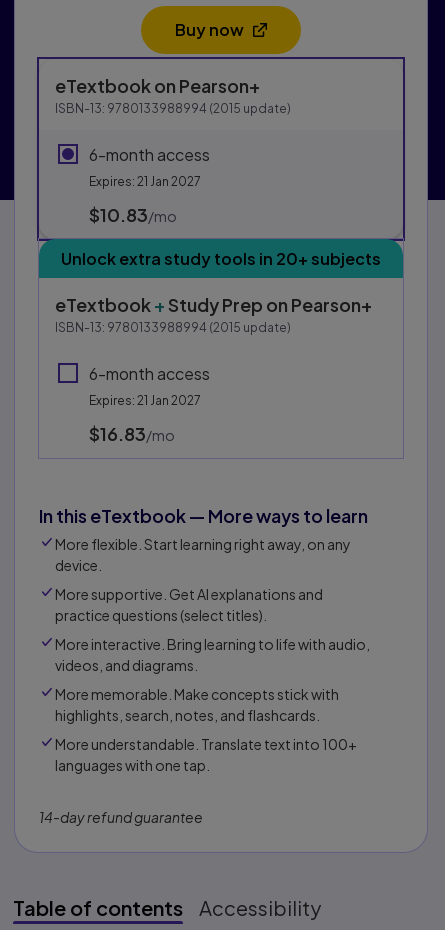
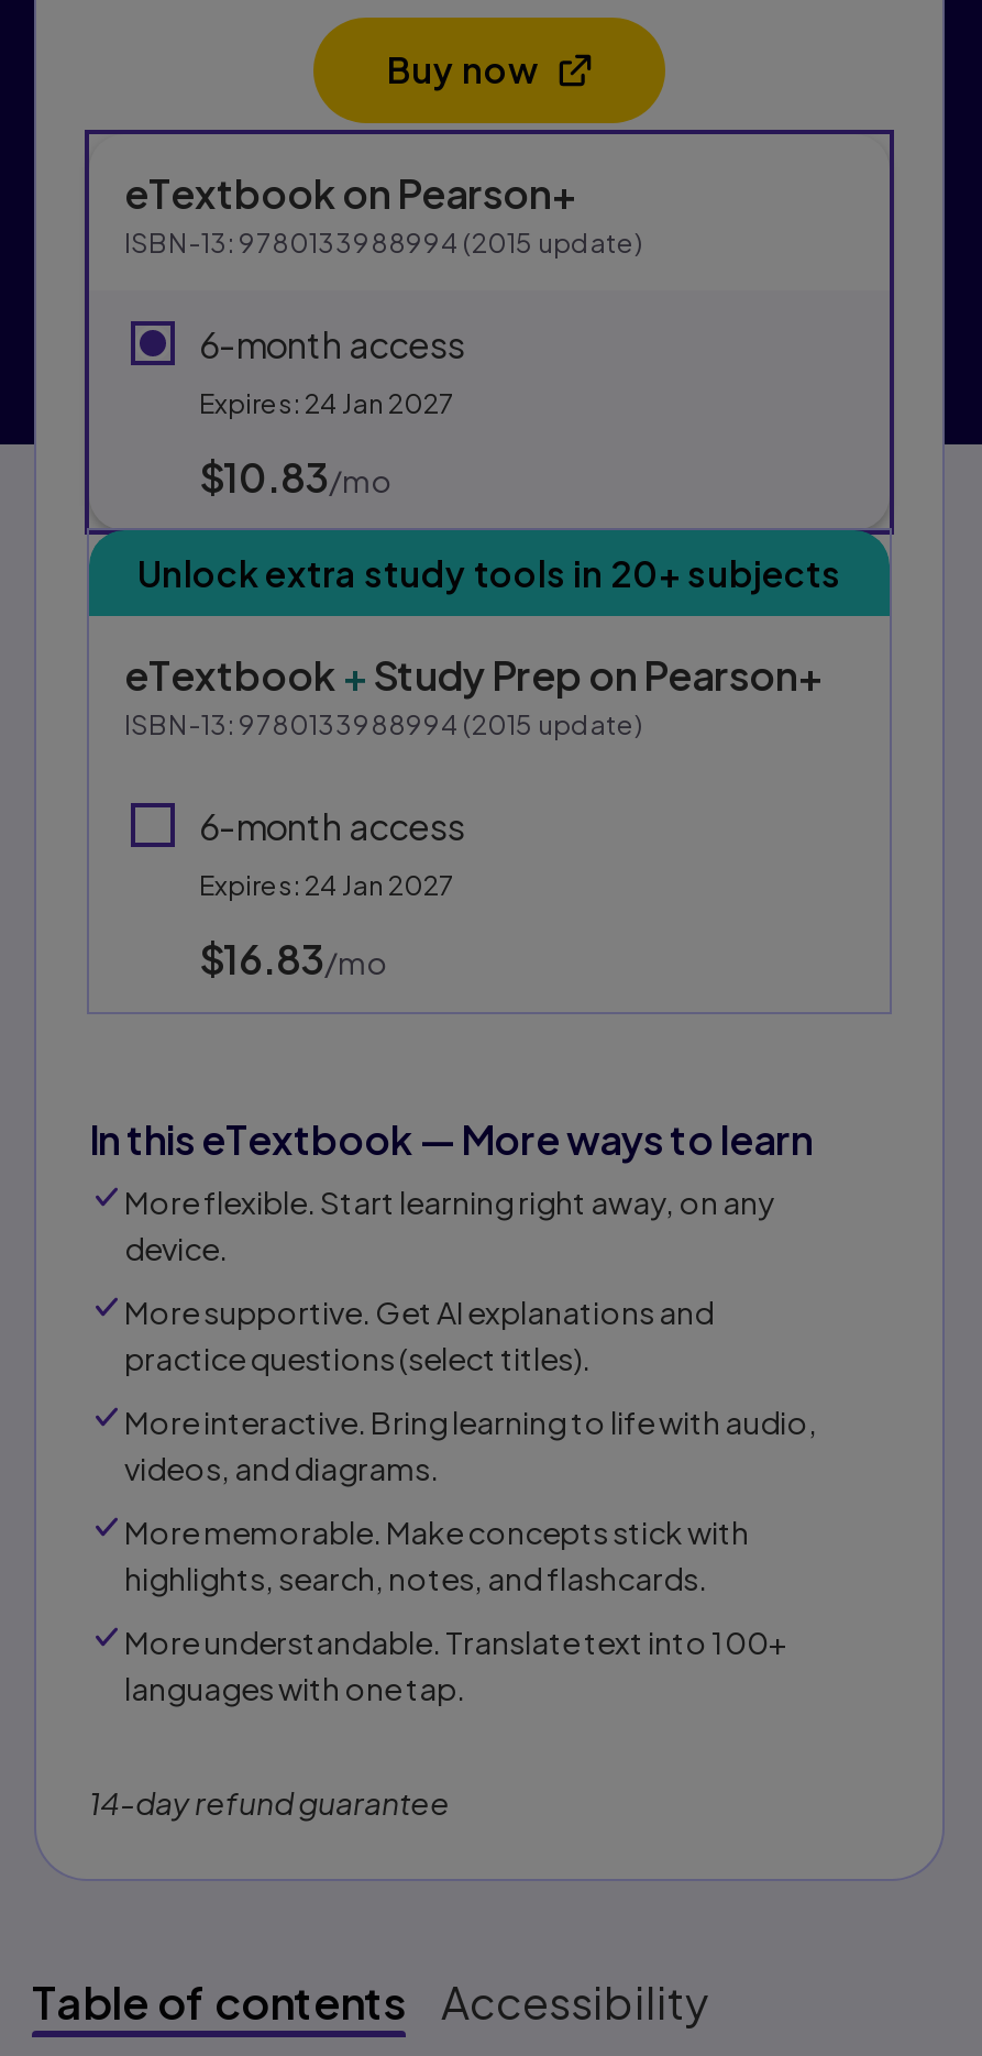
- Expires: 21 Jan 2027
+ Expires: 24 Jan 2027

- Expires: 21 Jan 2027
+ Expires: 24 Jan 2027
